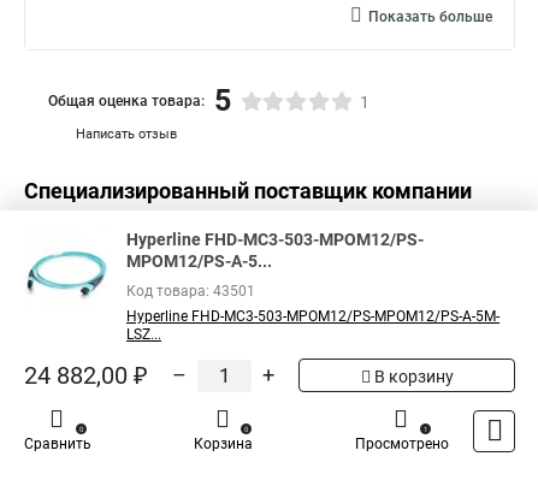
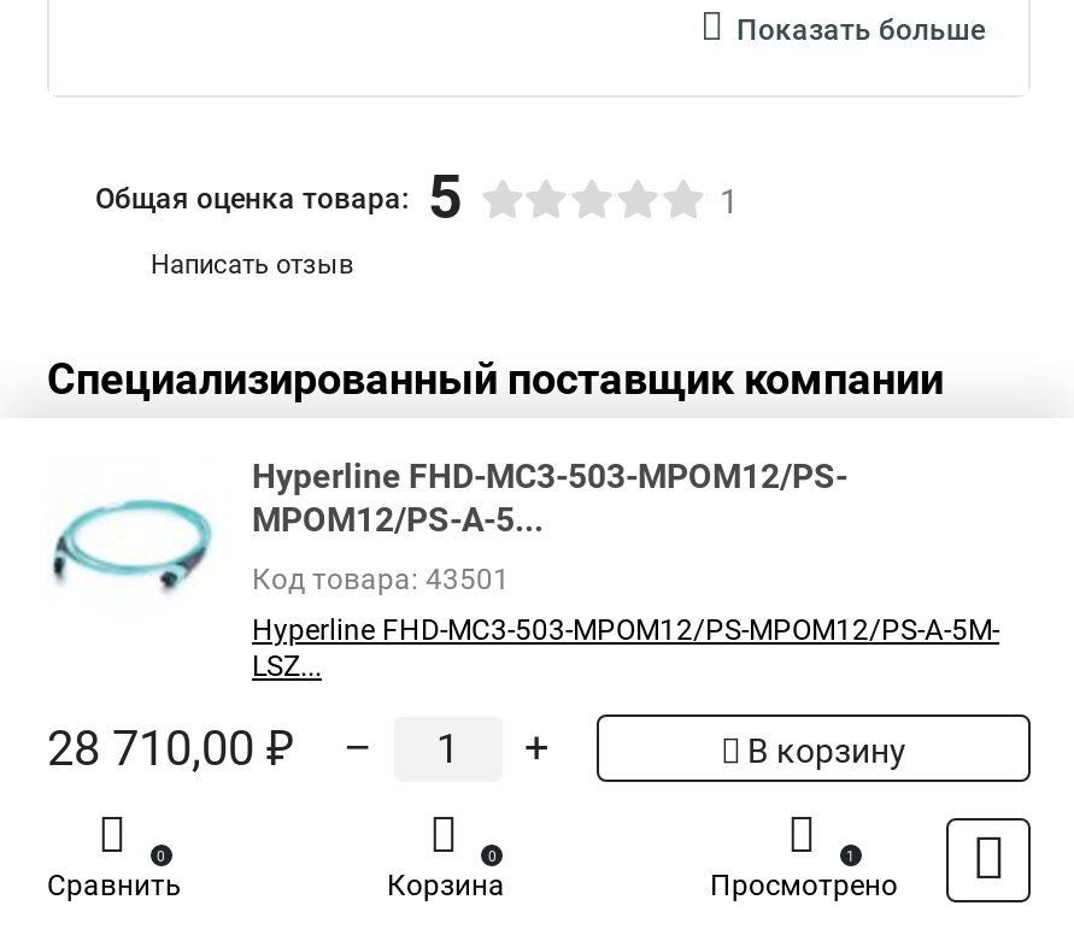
- 24 882,00 ₽
+ 28 710,00 ₽
